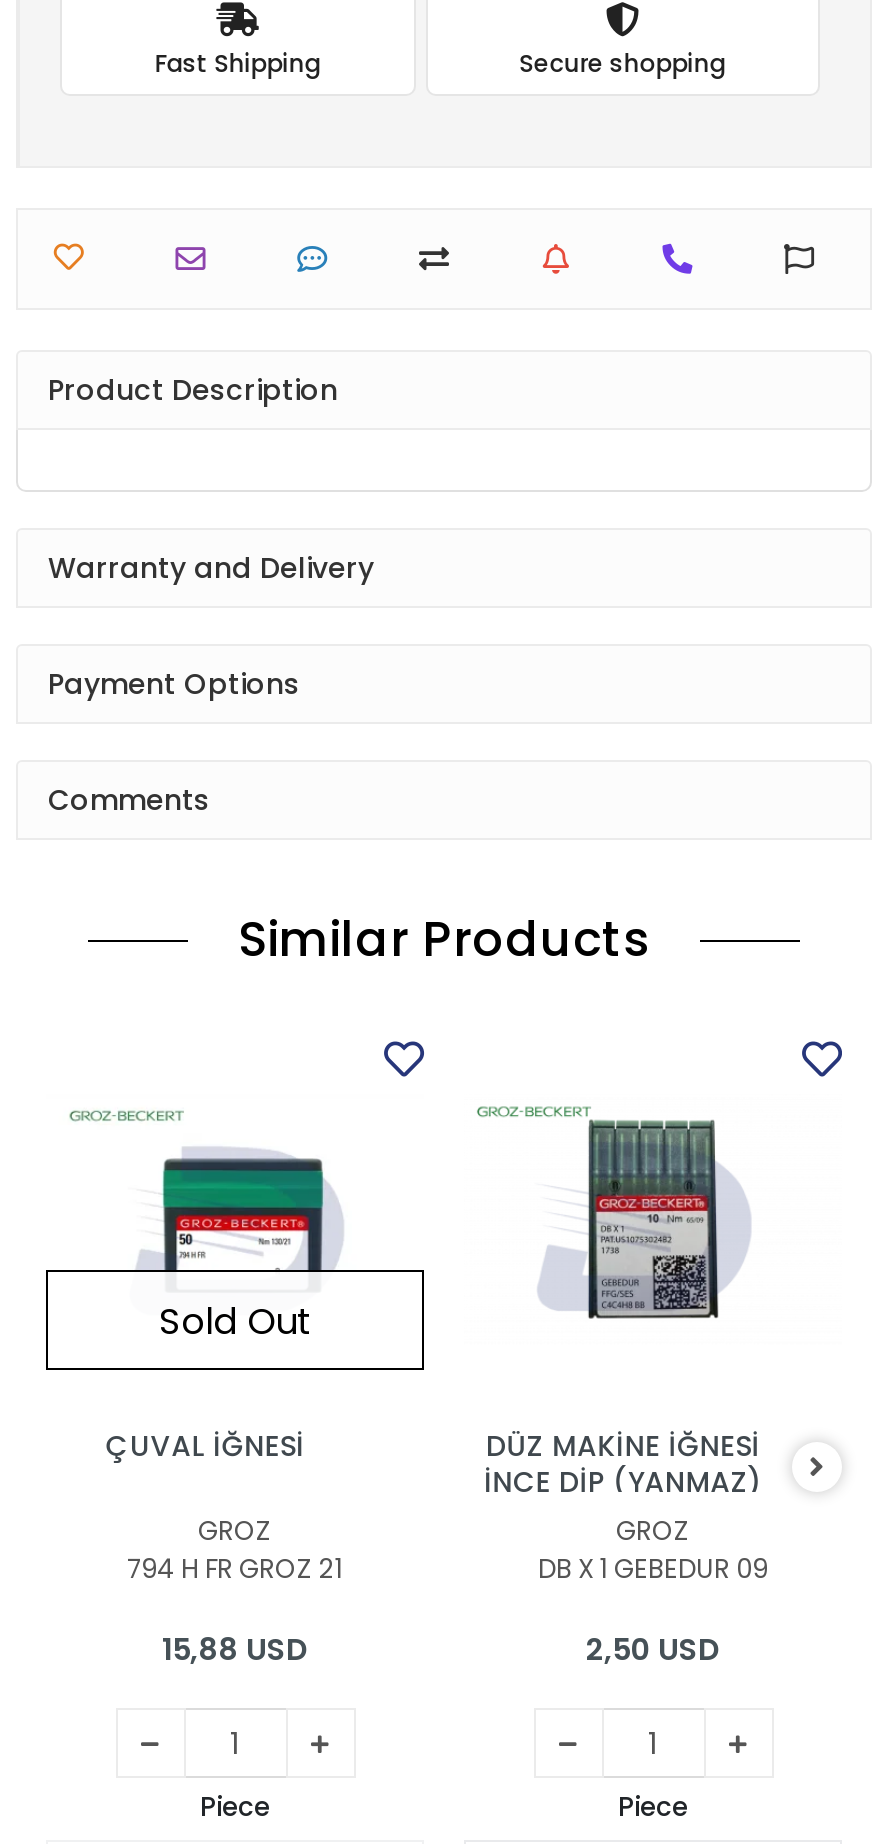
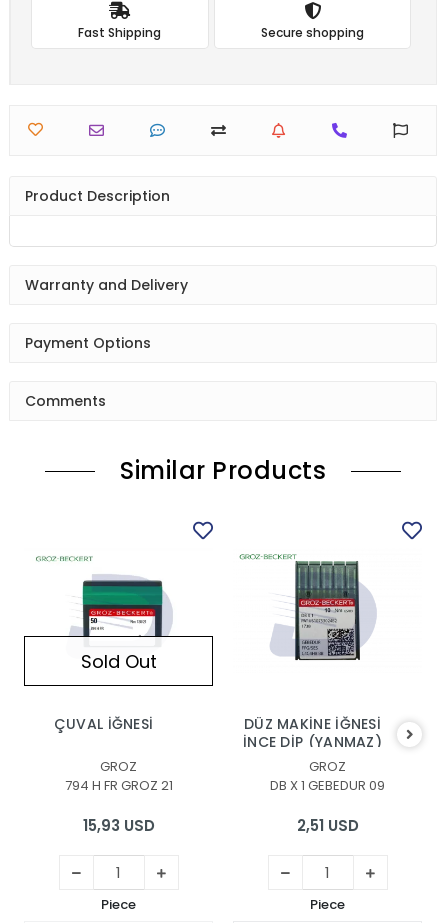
- 15,88 USD
+ 15,93 USD

- 2,50 USD
+ 2,51 USD
